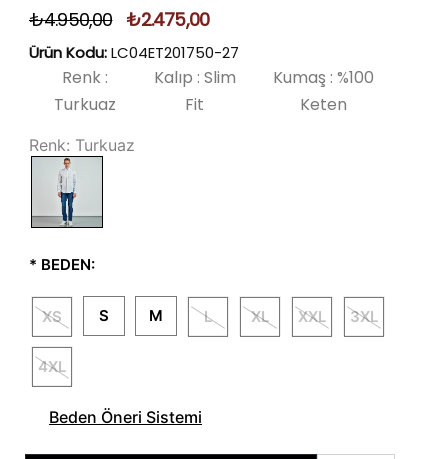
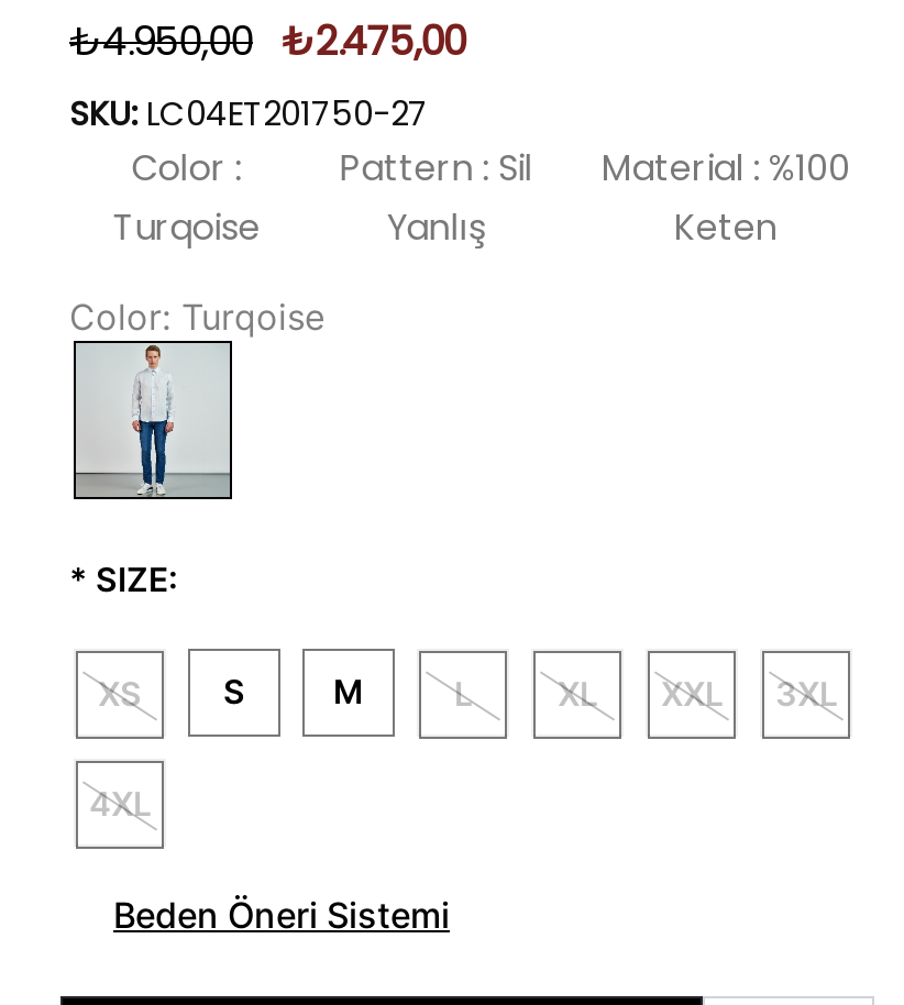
- Ürün Kodu: LC04ET201750-27
- Renk :
- Turkuaz
+ SKU: LC04ET201750-27
+ Color :
+ Turqoise

- Kalıp : Slim
- Fit
+ Pattern : Sil
+ Yanlış

- Kumaş :%100
+ Material :%100

- Renk: Turkuaz
+ Color: Turqoise

- * BEDEN:
+ * SIZE:
